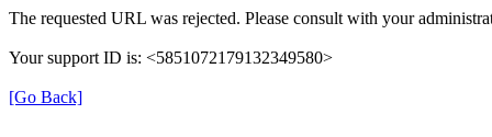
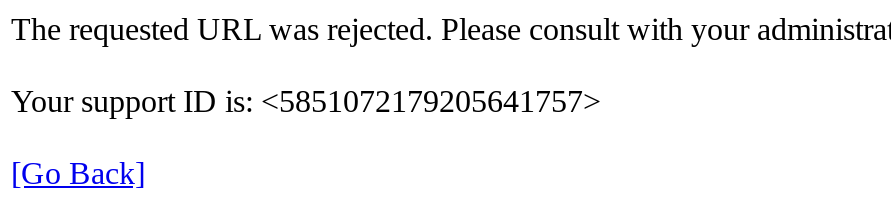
- Your support ID is: <5851072179132349580>
+ Your support ID is: <5851072179205641757>
